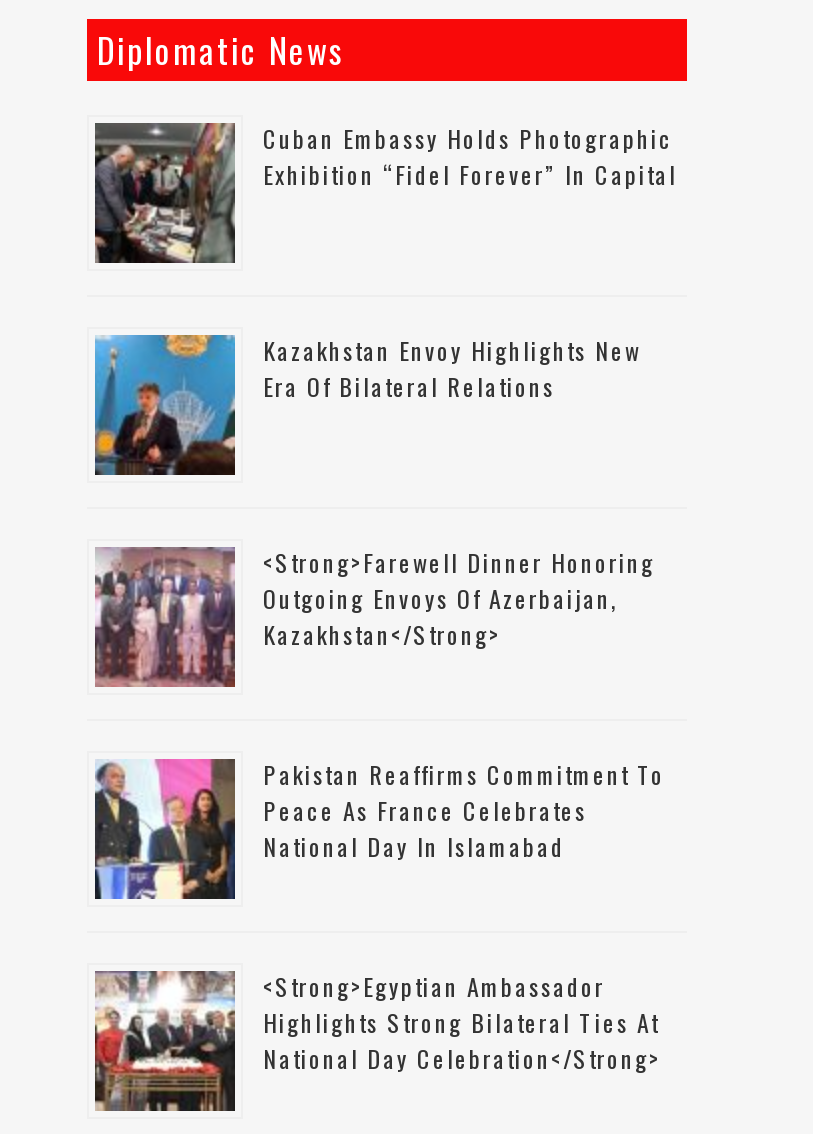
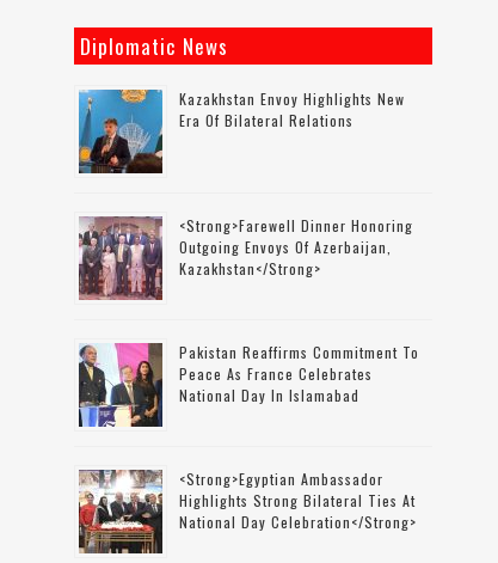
- [image]
- Cuban Embassy Holds Photographic
- Exhibition “Fidel Forever” In Capital
